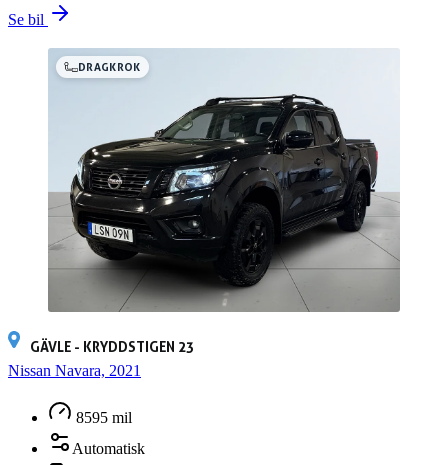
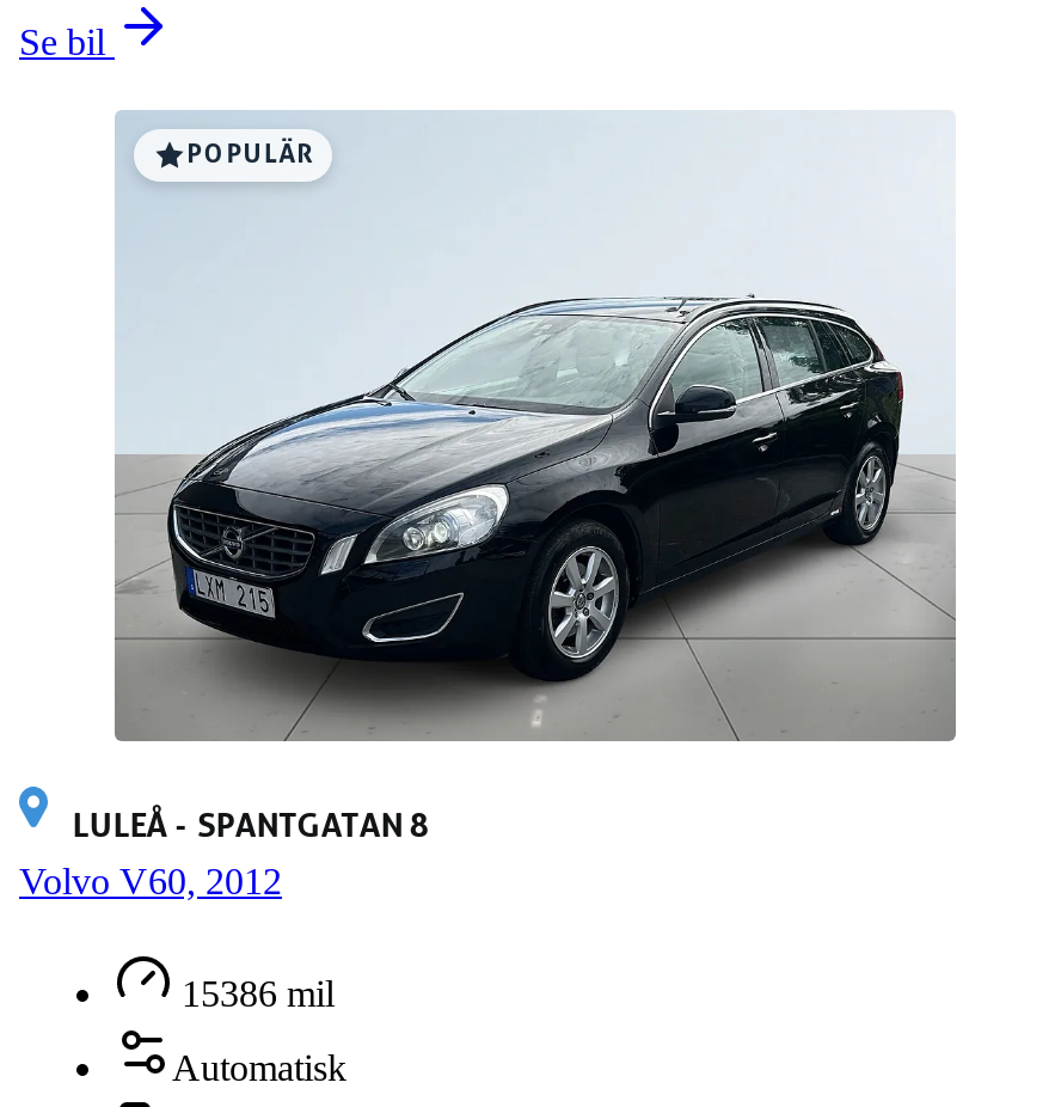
- DRAGKROK
+ POPULÄR

- [image]
+ [image]

- GÄVLE - KRYDDSTIGEN 23
- Nissan Navara, 2021
+ LULEÅ - SPANTGATAN 8
+ Volvo V60, 2012

- 8595 mil
+ 15386 mil
